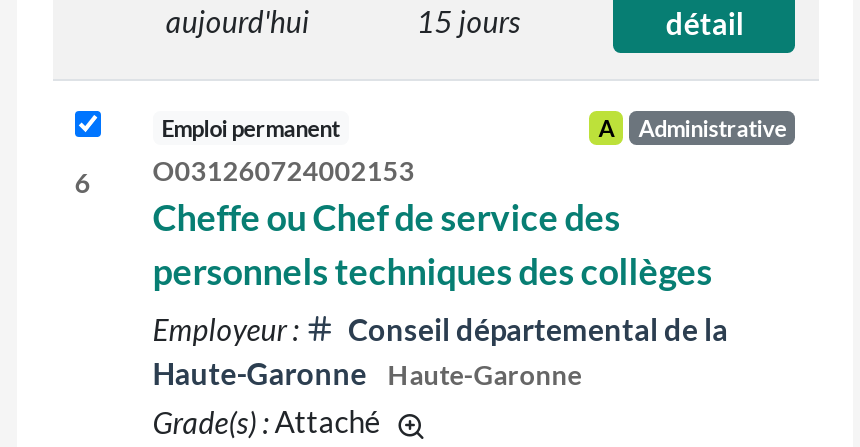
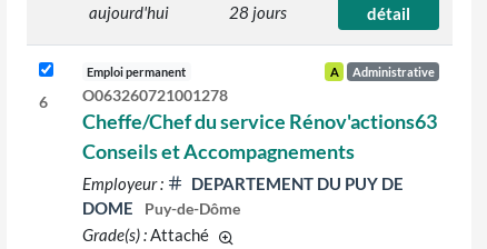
- 15 jours
+ 28 jours

- O031260724002153
- Cheffe ou Chef de service des
- personnels techniques des collèges
+ O063260721001278
+ Cheffe/Chef du service Rénov'actions63
+ Conseils et Accompagnements

- Conseil départemental de la
- Haute-Garonne Haute-Garonne
+ DEPARTEMENT DU PUY DE
+ DOME Puy-de-Dôme
